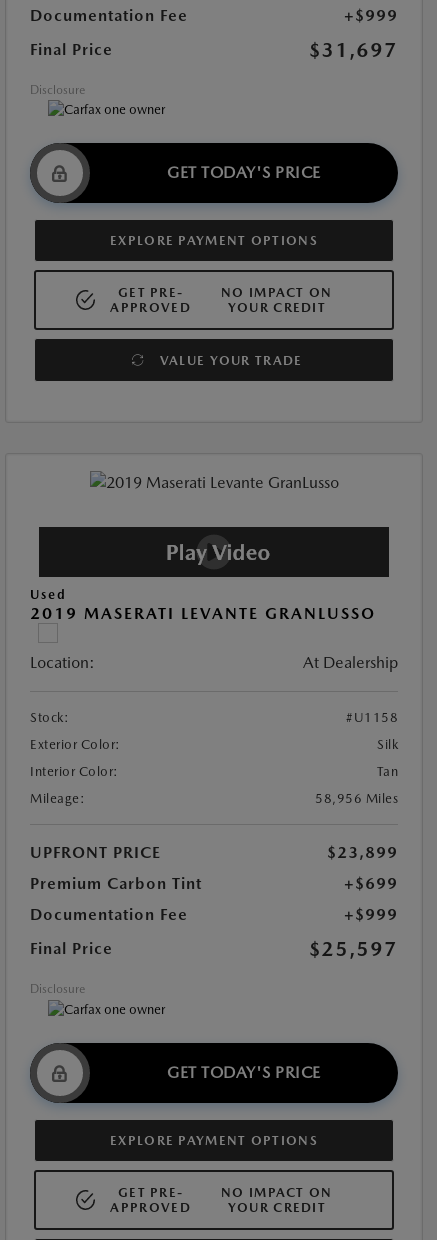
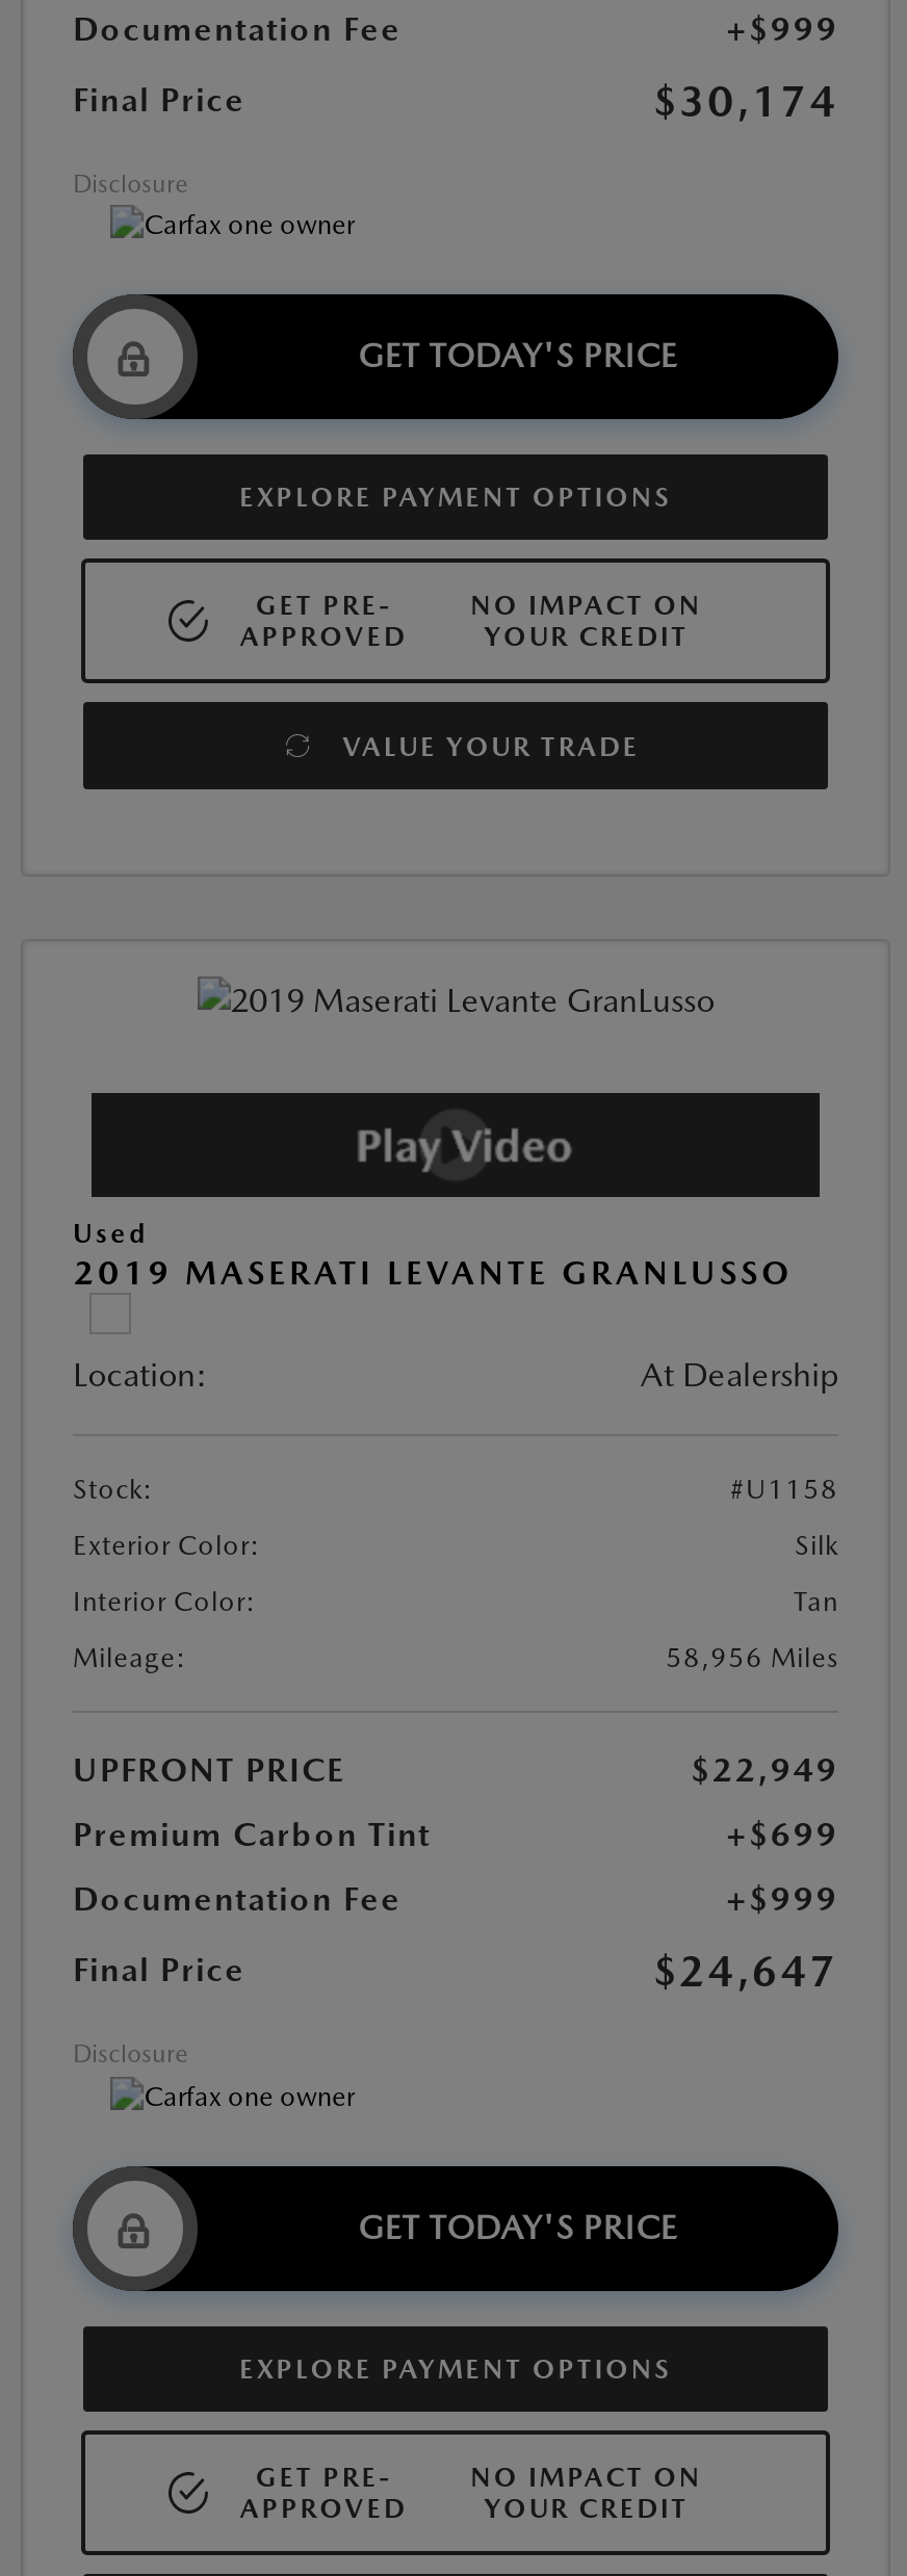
- $31,697
+ $30,174

- $23,899
+ $22,949

- $25,597
+ $24,647
